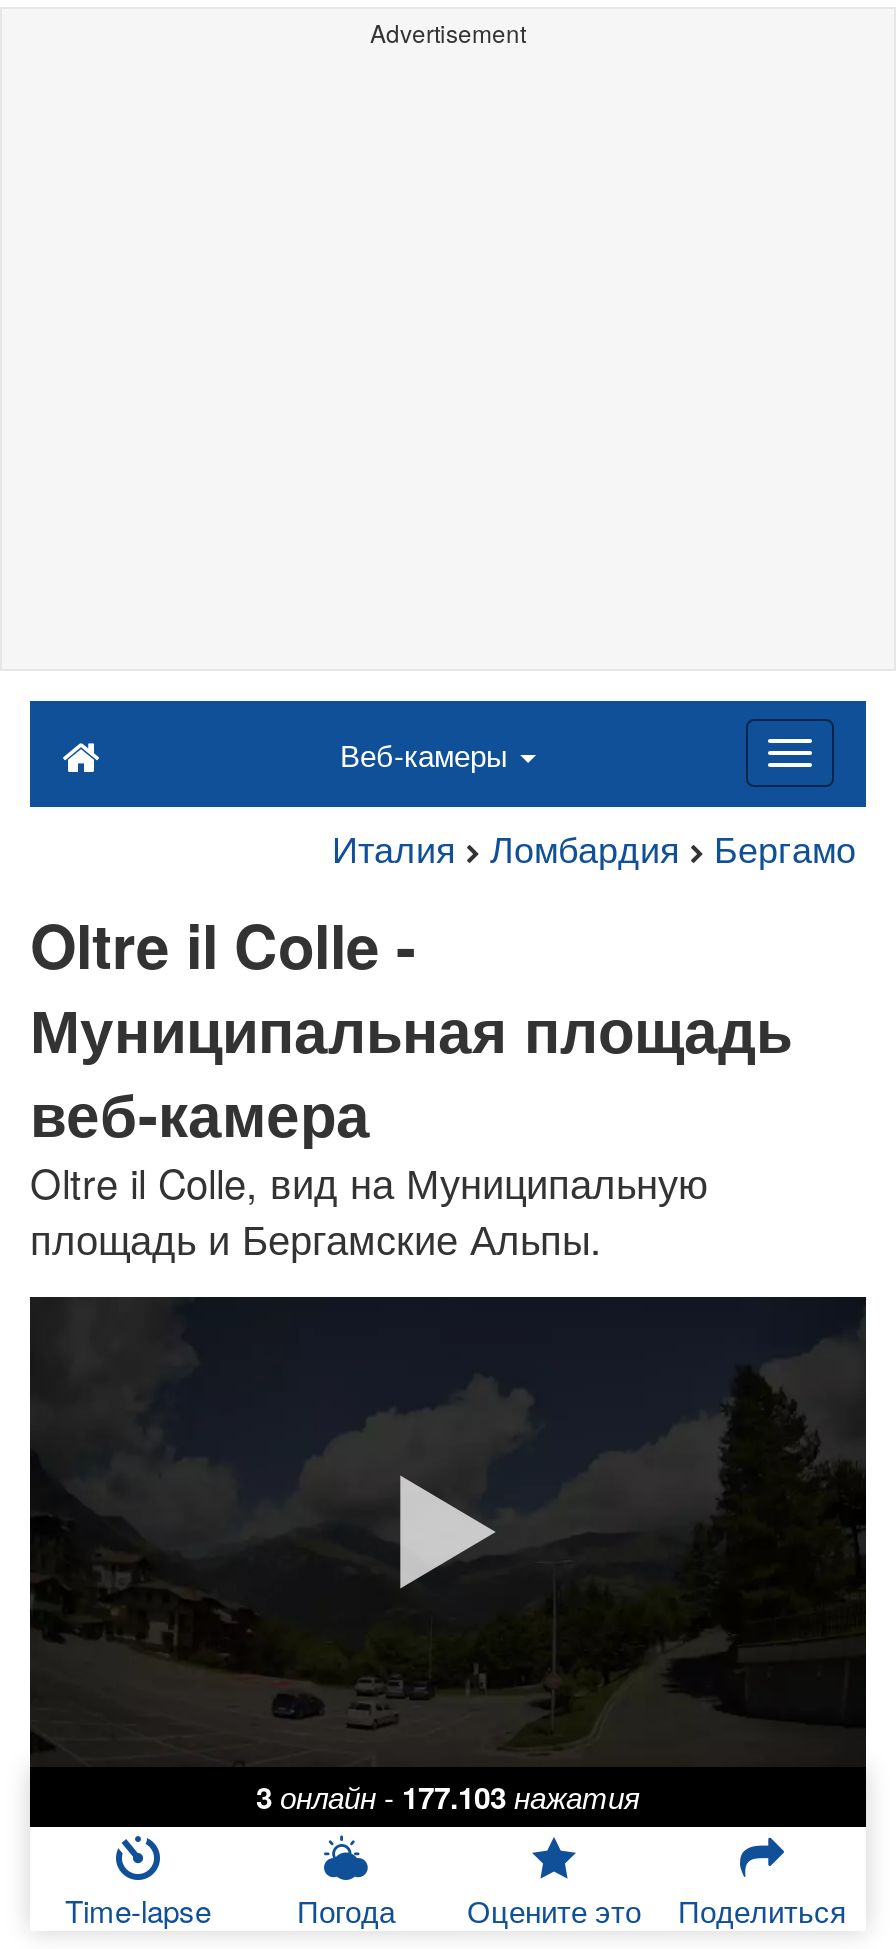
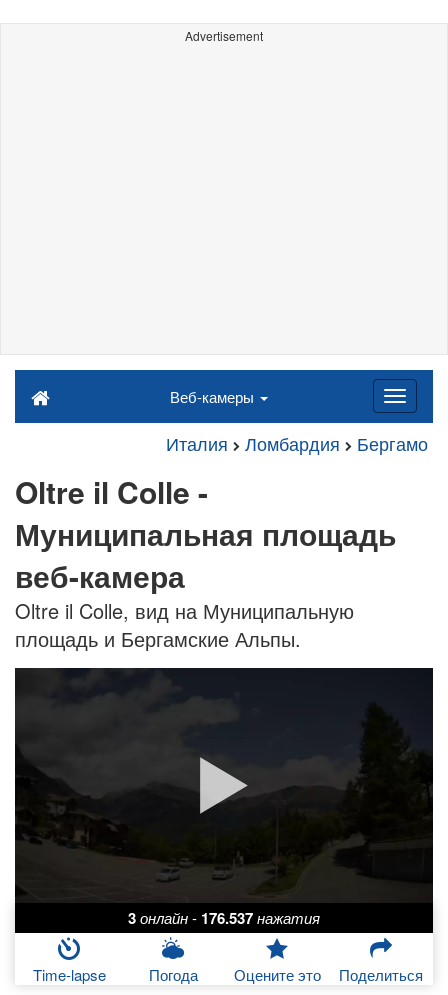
- 3 онлайн - 177.103 нажатия
+ 3 онлайн - 176.537 нажатия
